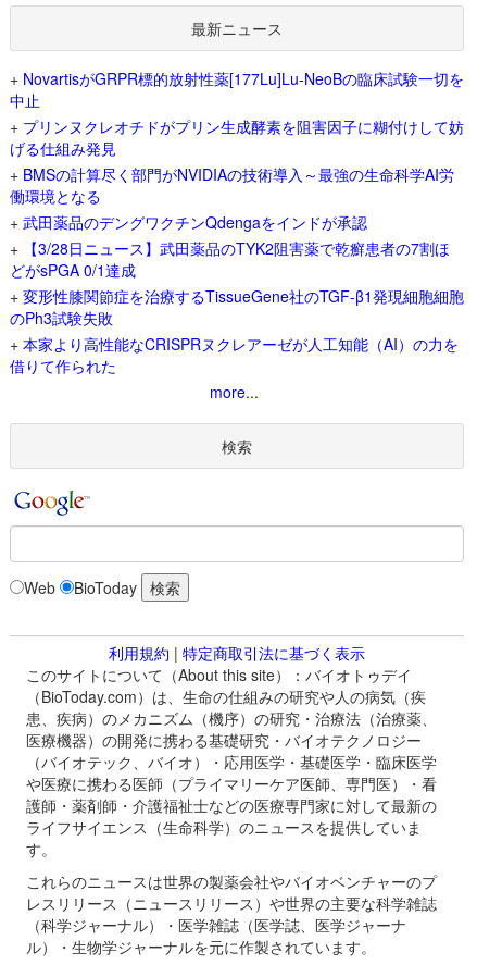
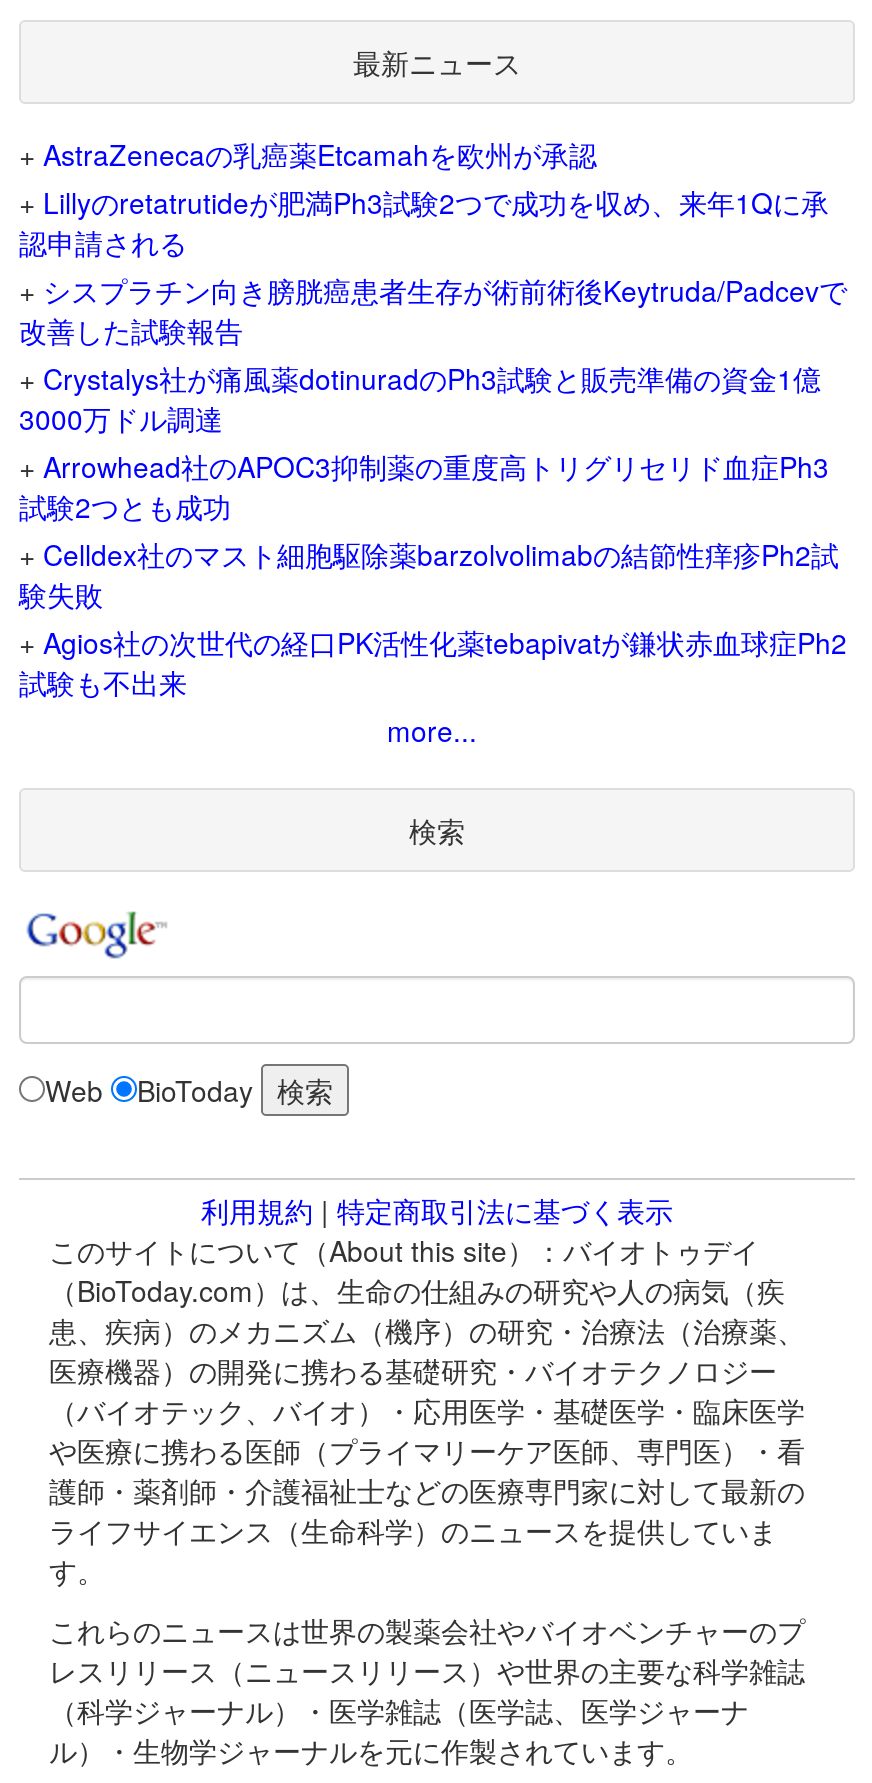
- + NovartisがGRPR標的放射性薬[177Lu]Lu-NeoBの臨床試験一切を
- 中止
- +プリンヌクレオチドがプリン生成酵素を阻害因子に糊付けして妨
- げる仕組み発見
- + BMSの計算尽く部門がNVIDIAの技術導入～最強の生命科学AI労
- 働環境となる
- +武田薬品のデングワクチンQdengaをインドが承認
- +【3/28日ニュース】武田薬品のTYK2阻害薬で乾癬患者の7割ほ
- どがsPGA 0/1達成
- +変形性膝関節症を治療するTissueGene社のTGF-β1発現細胞細胞
- のPh3試験失敗
- +本家より高性能なCRISPRヌクレアーゼが人工知能（AI）の力を
- 借りて作られた
+ + AstraZenecaの乳癌薬Etcamahを欧州が承認
+ + Lillyのretatrutideが肥満Ph3試験2つで成功を収め、来年1Qに承
+ 認申請される
+ +シスプラチン向き膀胱癌患者生存が術前術後Keytruda/Padcevで
+ 改善した試験報告
+ + Crystalys社が痛風薬dotinuradのPh3試験と販売準備の資金1億
+ 3000万ドル調達
+ + Arrowhead社のAPOC3抑制薬の重度高トリグリセリド血症Ph3
+ 試験2つとも成功
+ + Celldex社のマスト細胞駆除薬barzolvolimabの結節性痒疹Ph2試
+ 験失敗
+ + Agios社の次世代の経口PK活性化薬tebapivatが鎌状赤血球症Ph2
+ 試験も不出来
